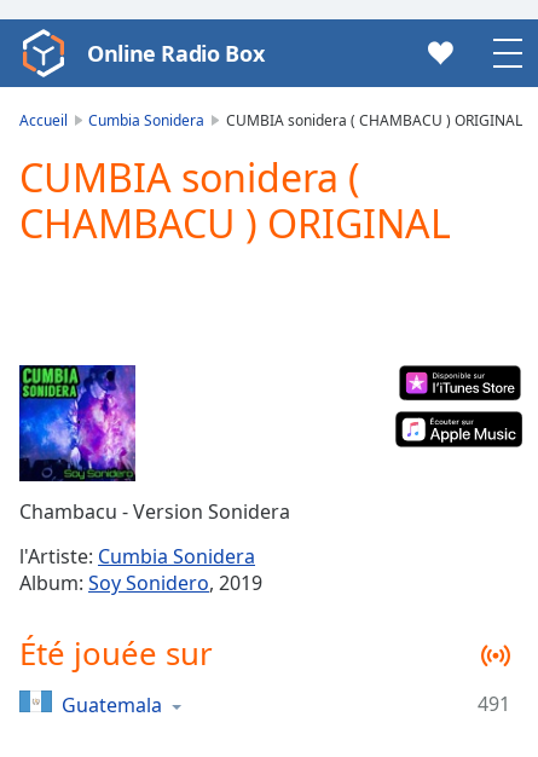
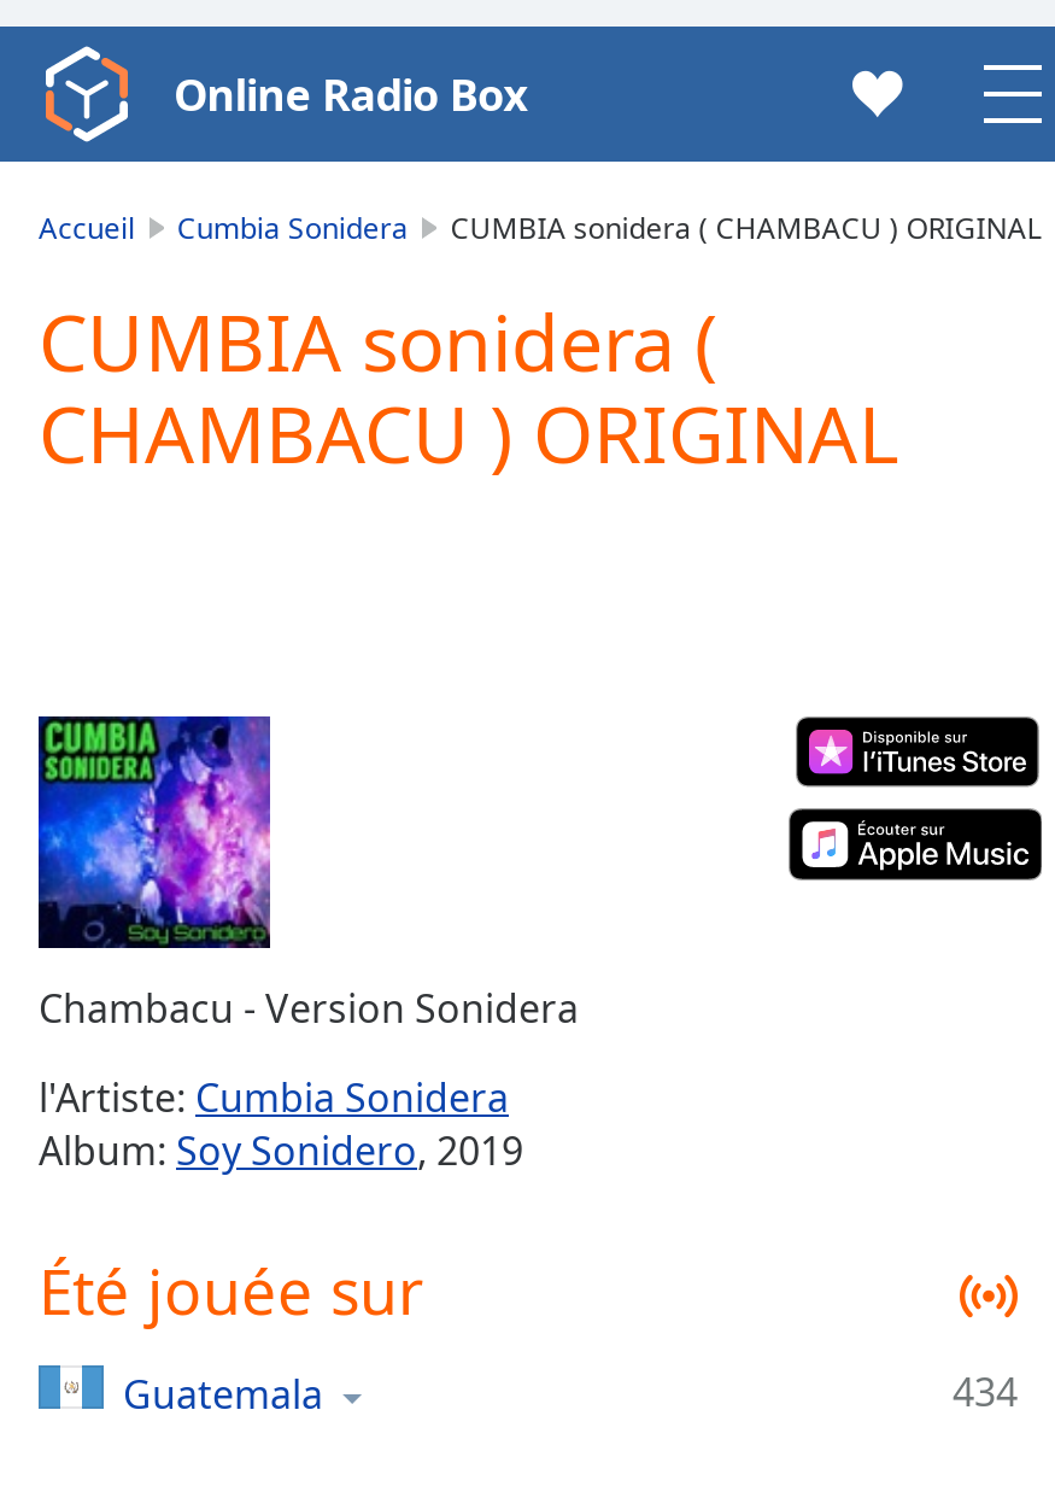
- 491
+ 434
